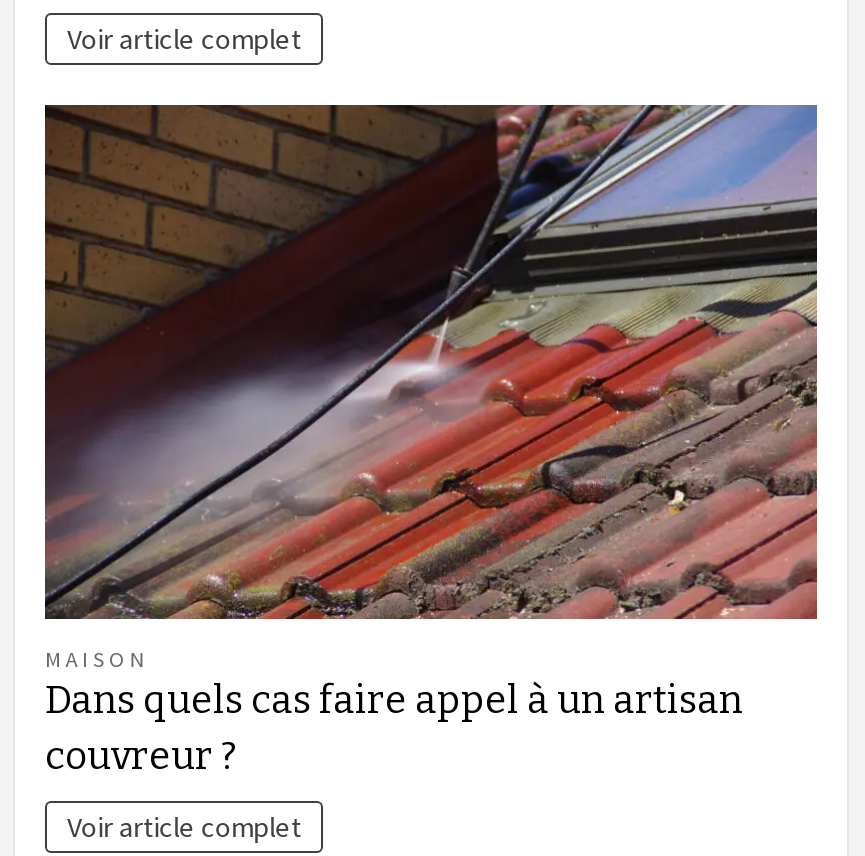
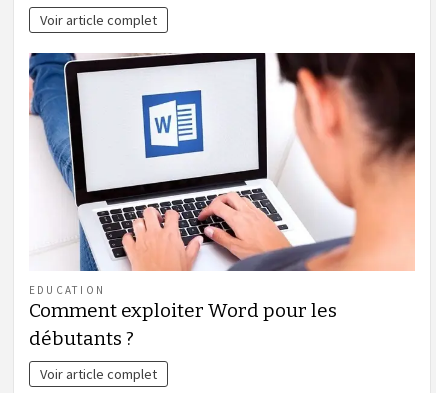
- [image]
- MAISON
- Dans quels cas faire appel à un artisan
- couvreur ?
+ [image]
+ EDUCATION
+ Comment exploiter Word pour les
+ débutants ?
